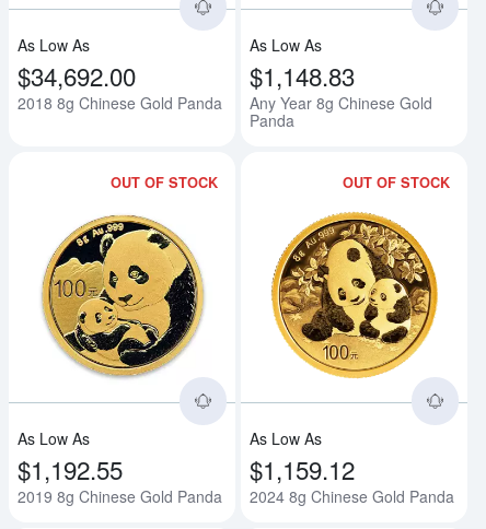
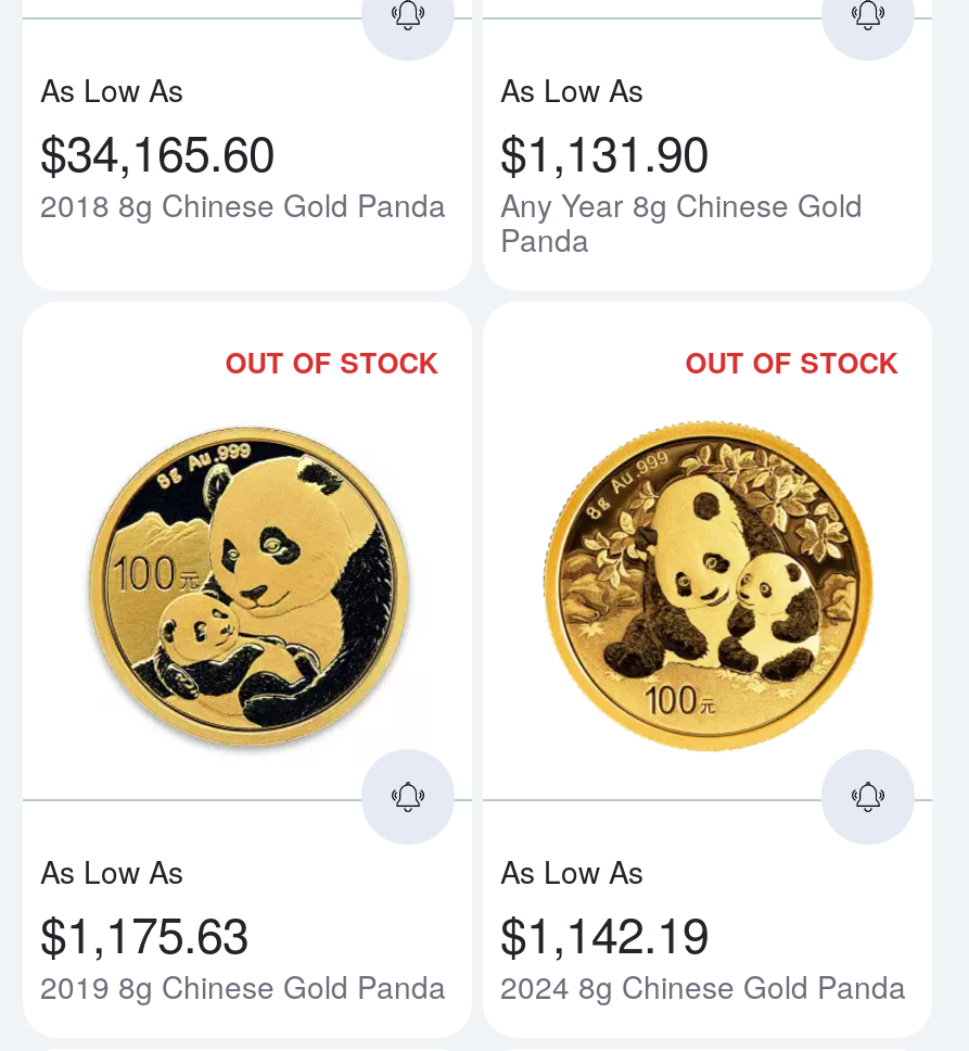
- $34,692.00
+ $34,165.60

- $1,148.83
+ $1,131.90

- $1,192.55
+ $1,175.63

- $1,159.12
+ $1,142.19
